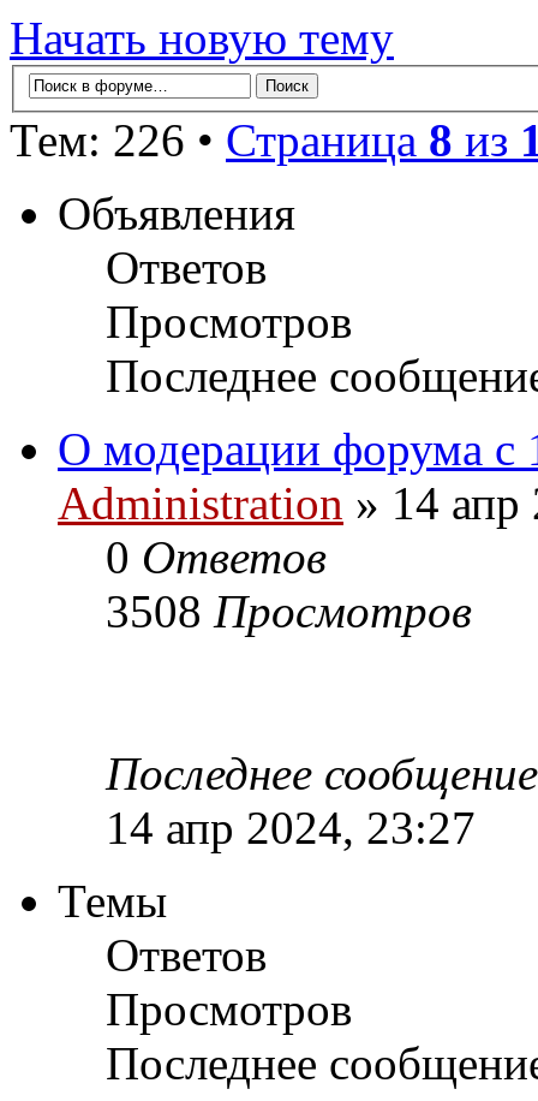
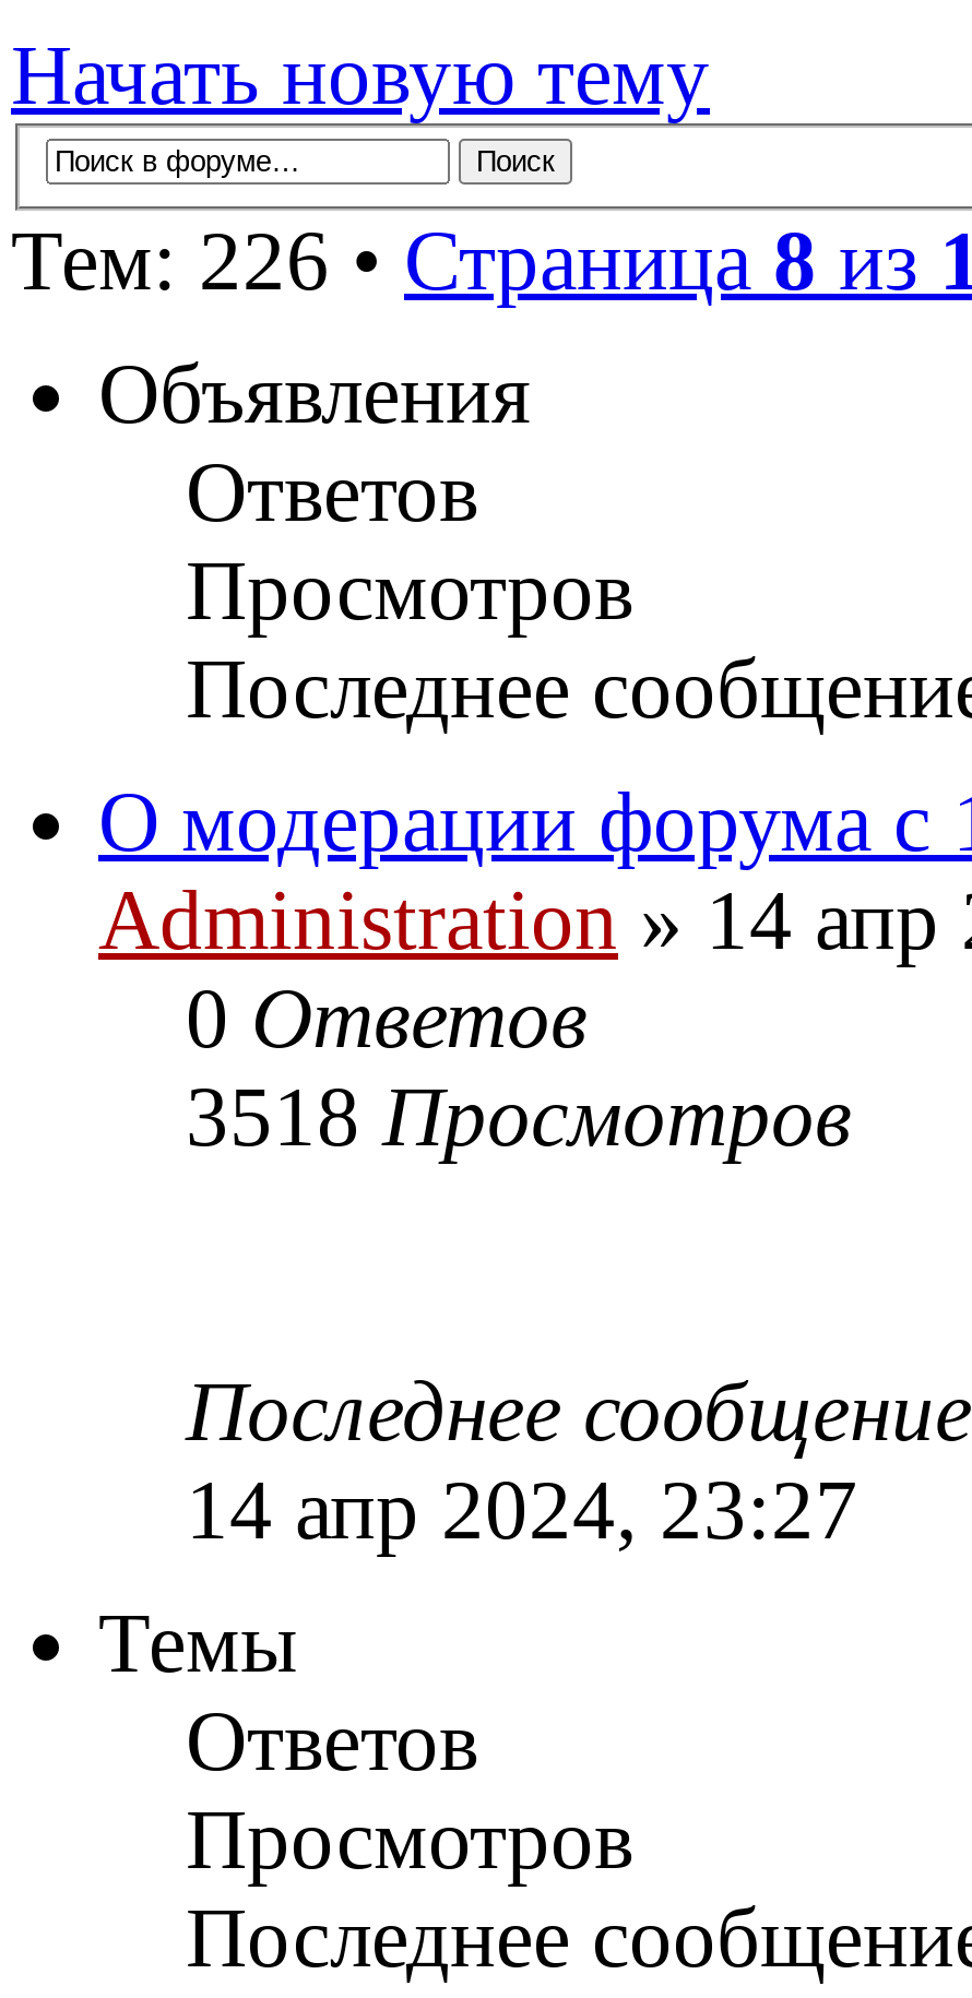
- 3508 Просмотров
+ 3518 Просмотров
